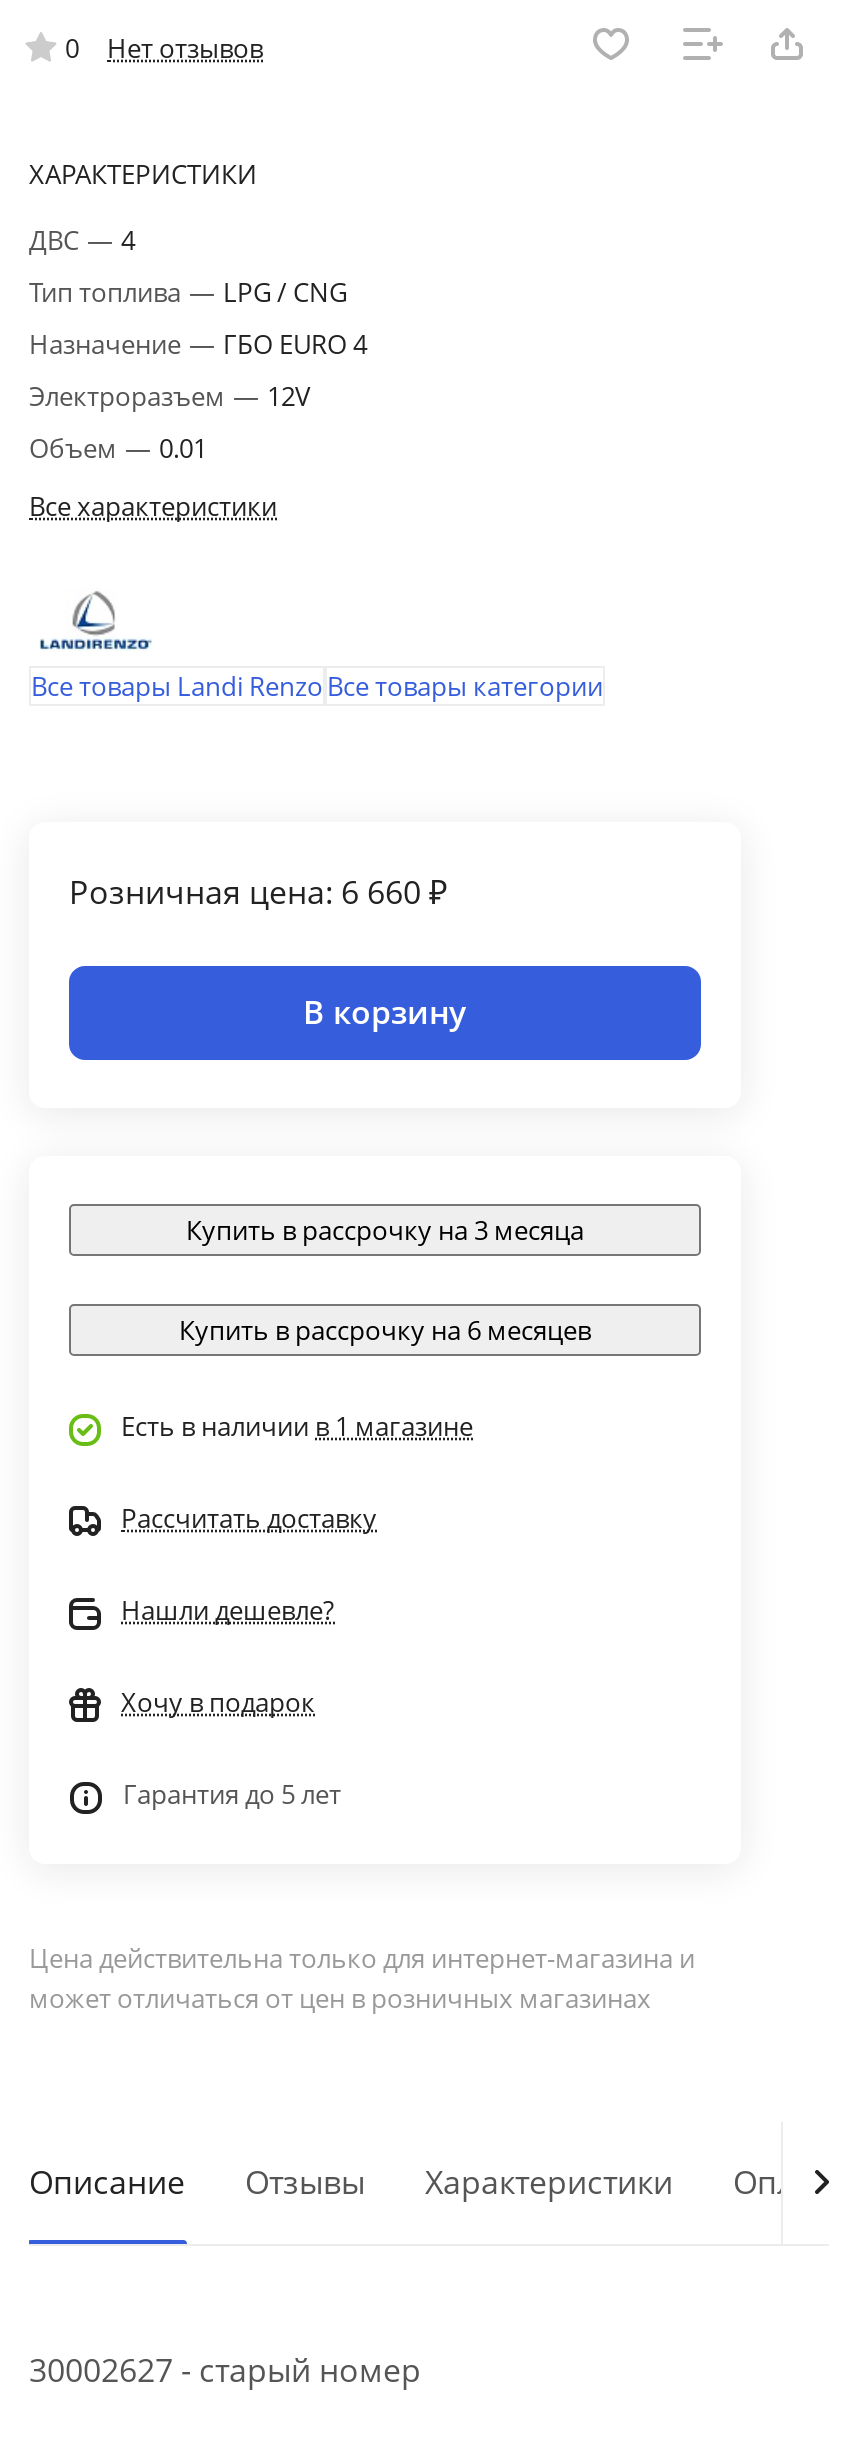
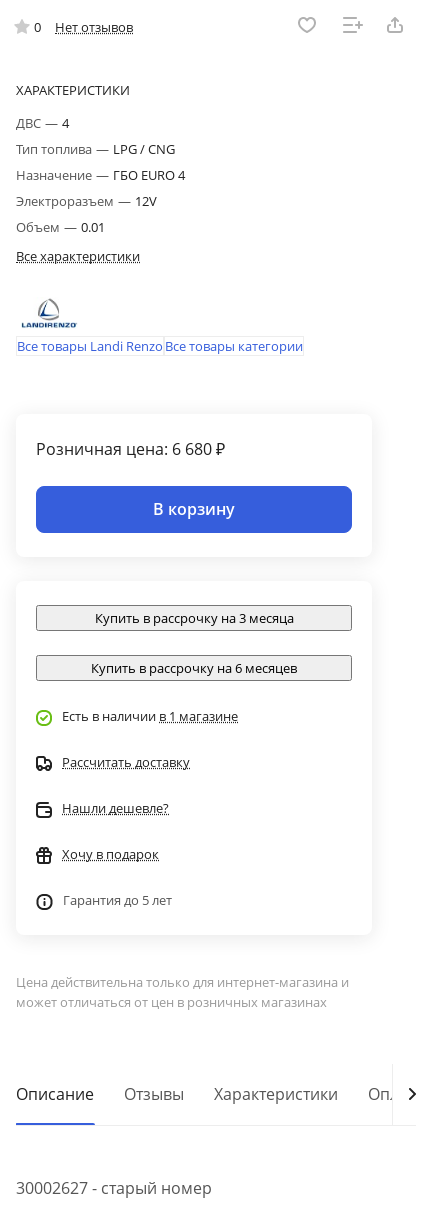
- Розничная цена: 6 660 ₽
+ Розничная цена: 6 680 ₽
